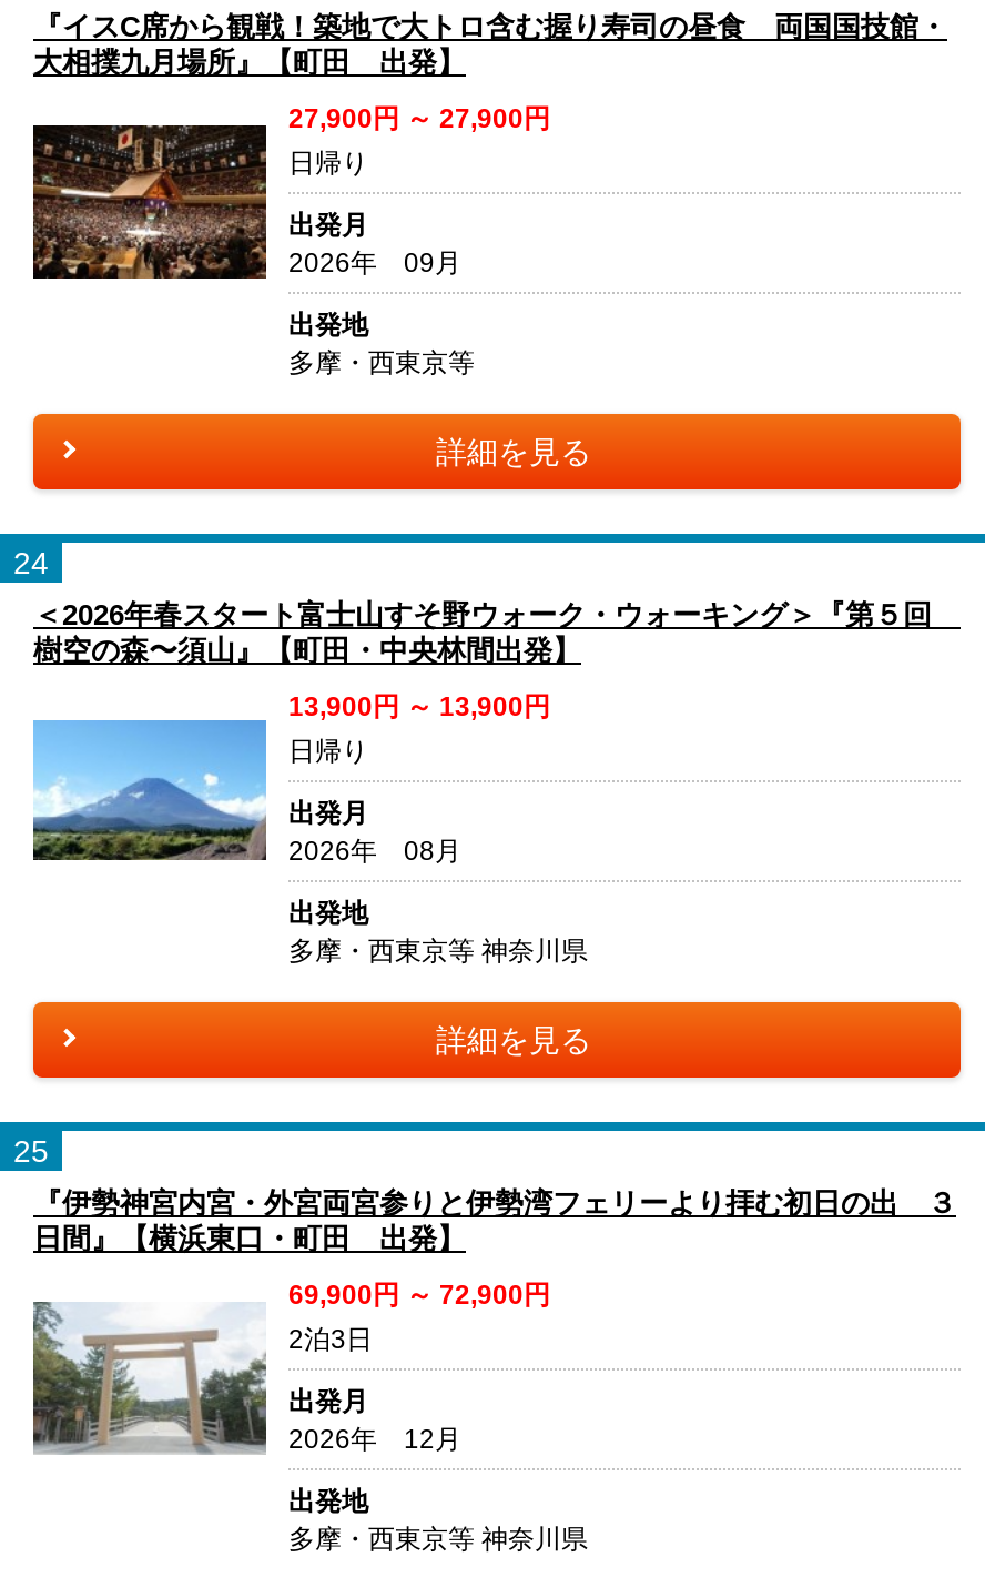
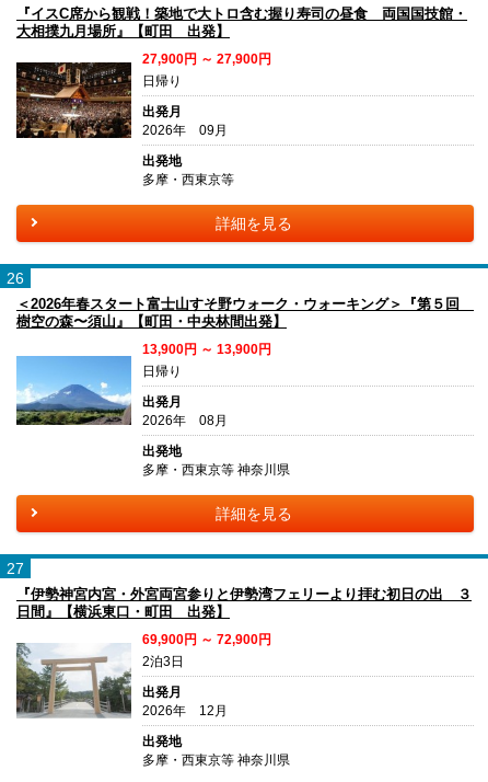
- 24
+ 26

- 25
+ 27
